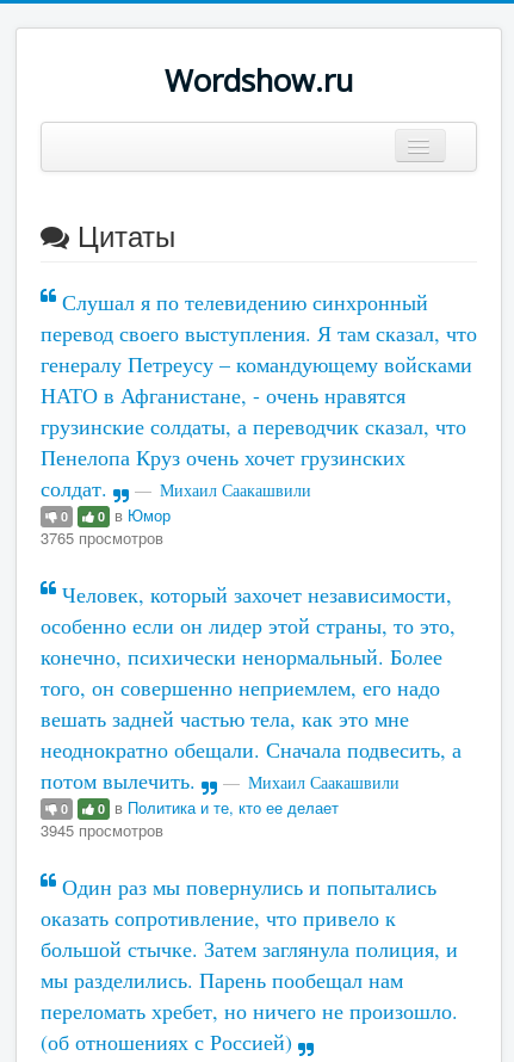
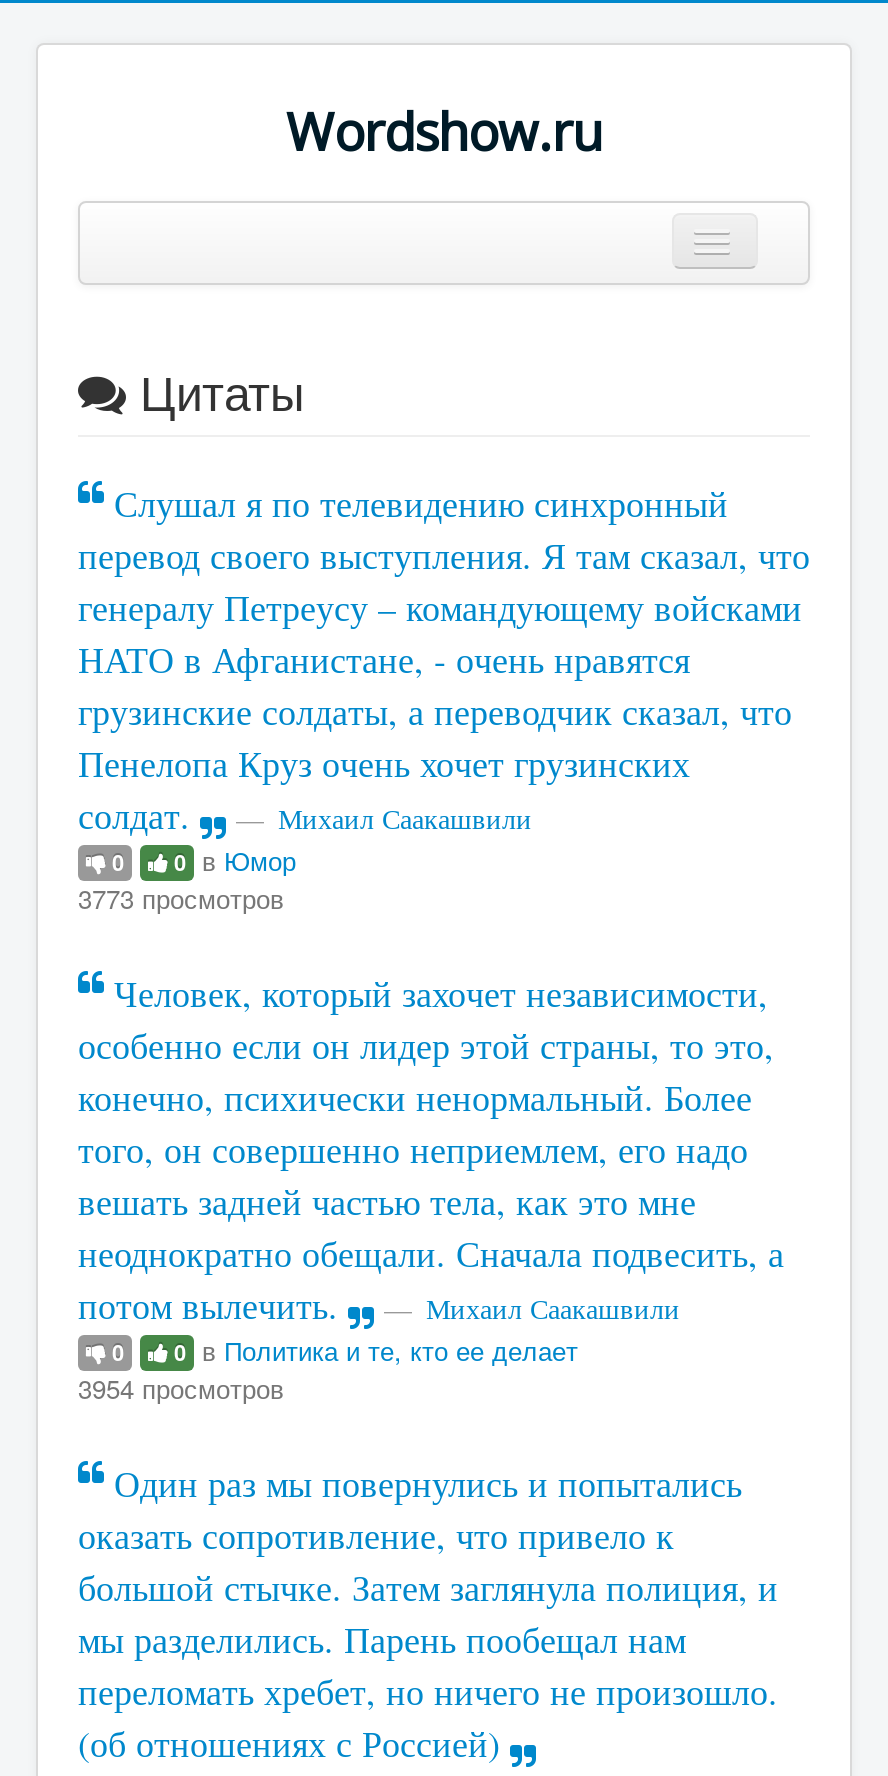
- 3765 просмотров
+ 3773 просмотров

- 3945 просмотров
+ 3954 просмотров
